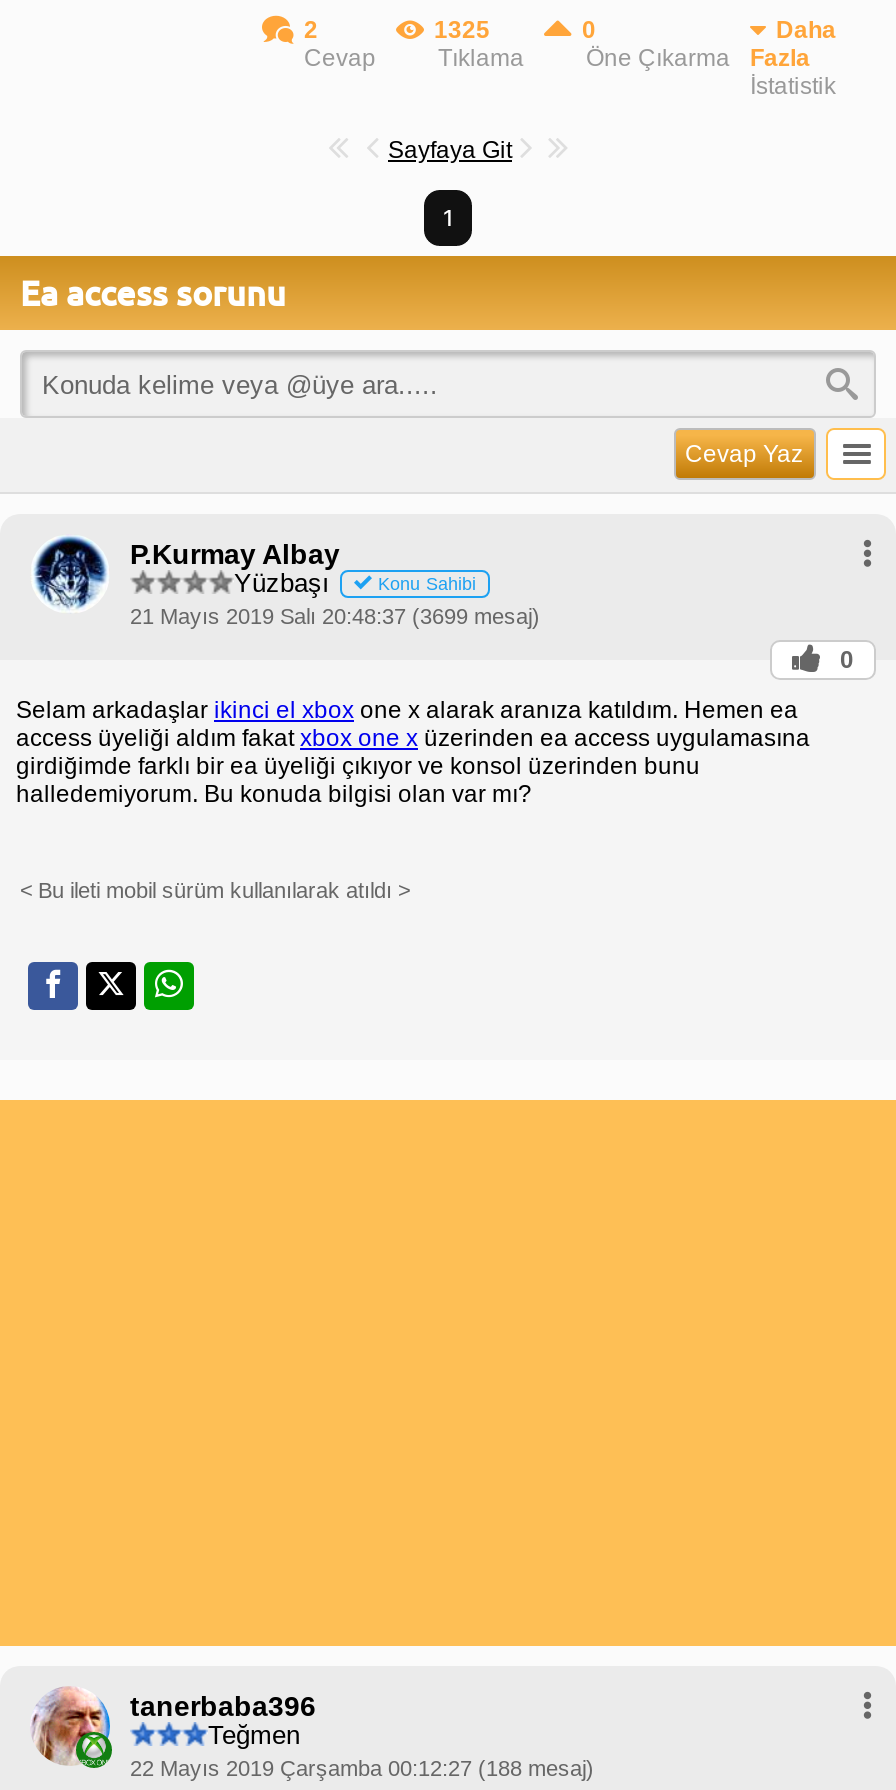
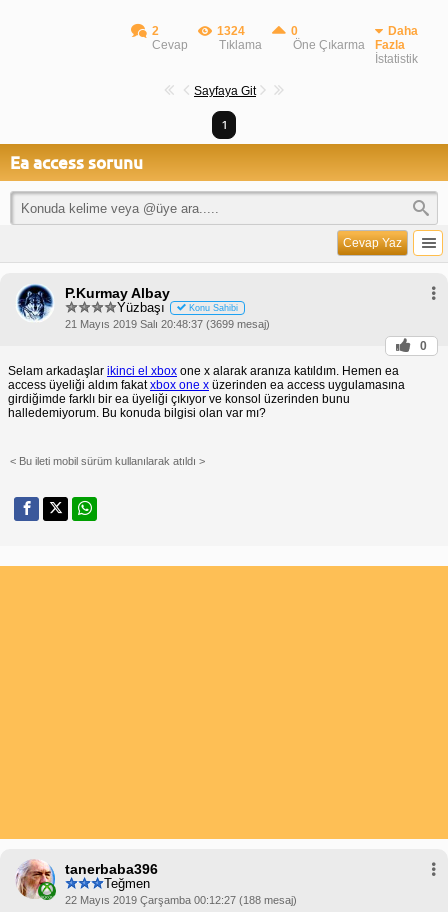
- 1325
+ 1324
